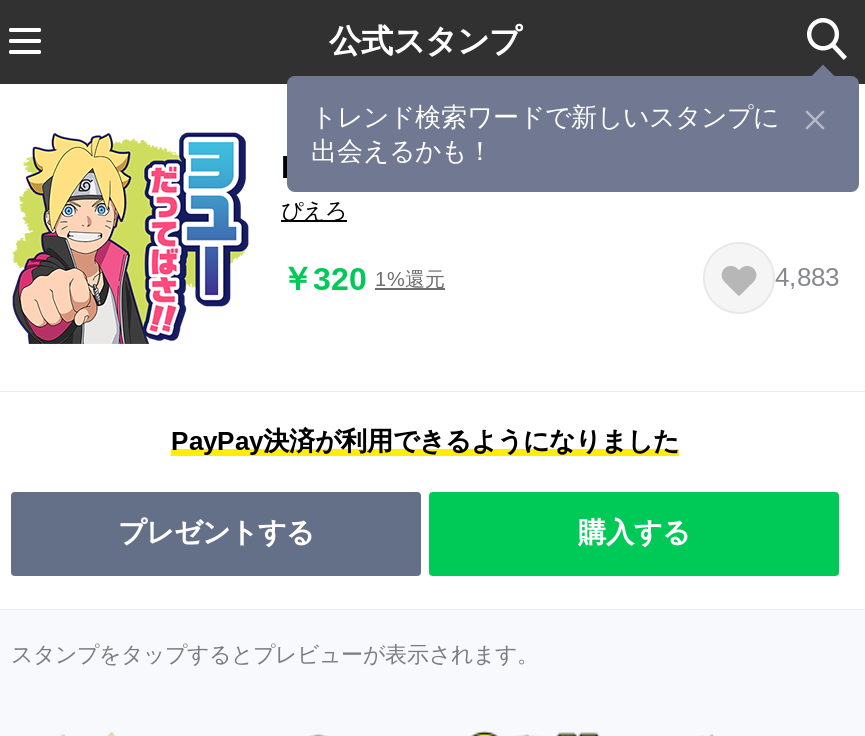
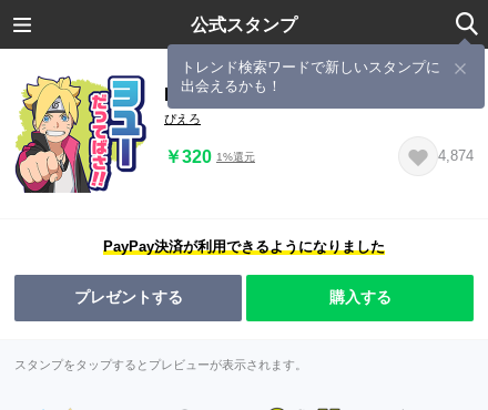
- 4,883
+ 4,874
